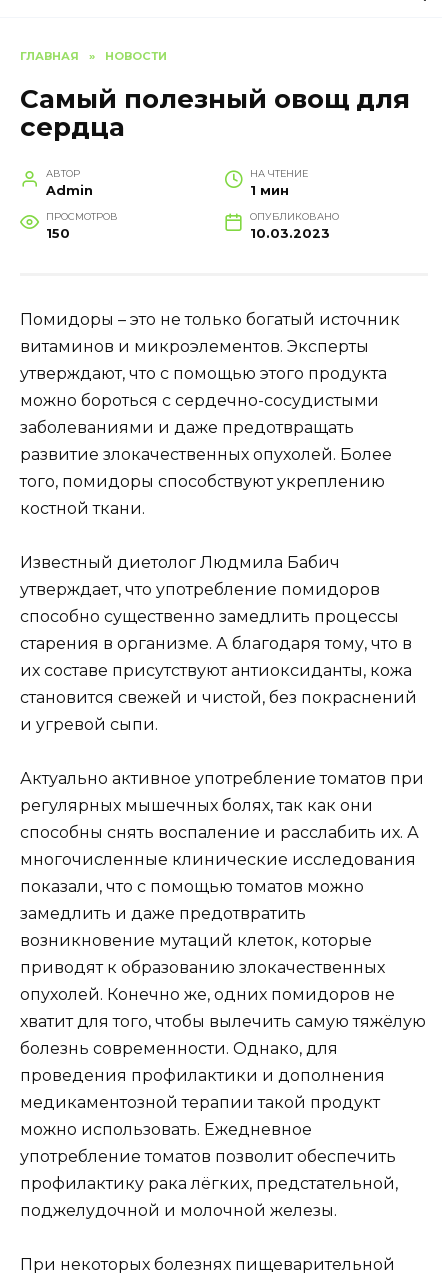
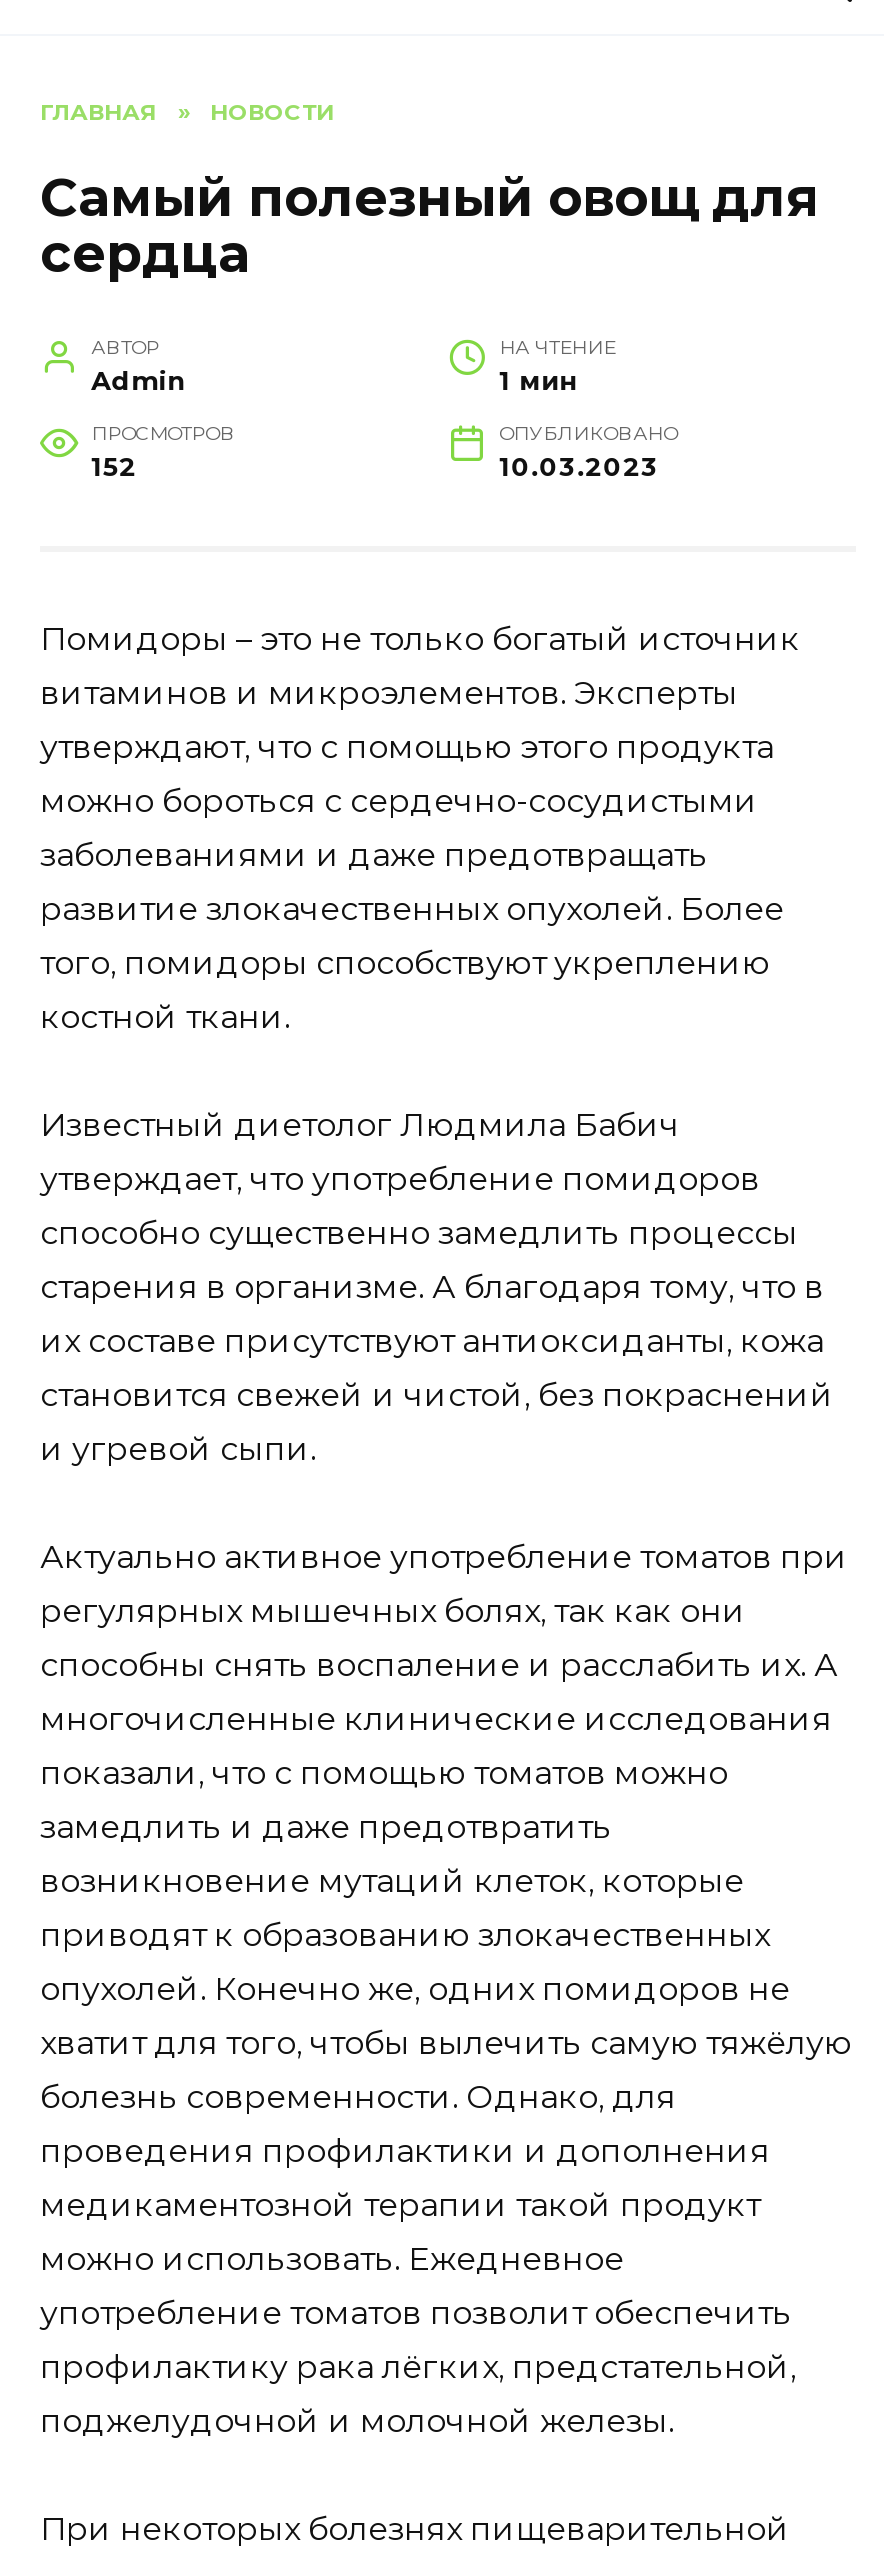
- 150
+ 152
